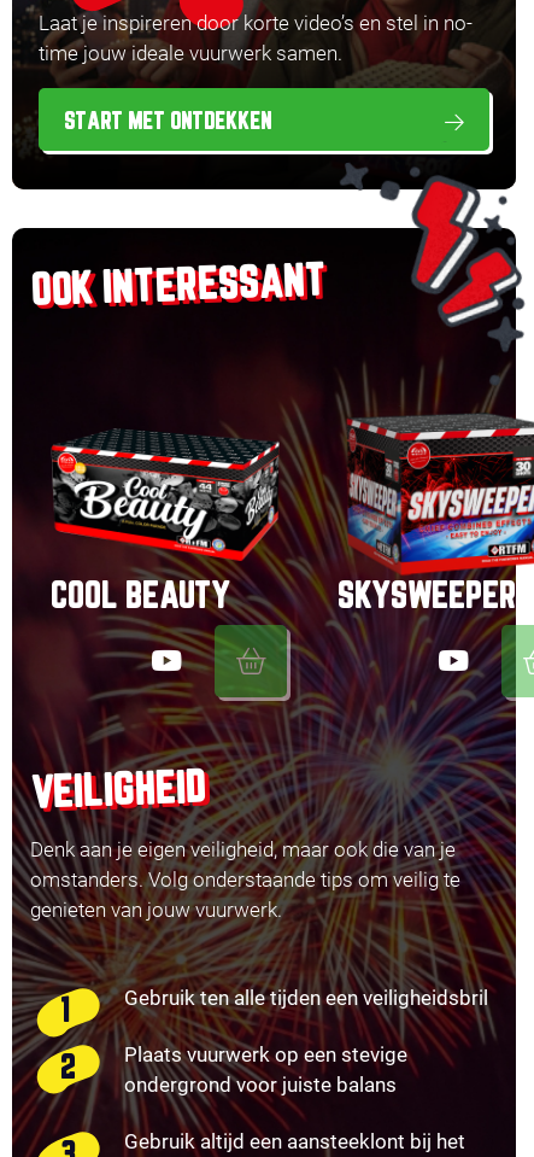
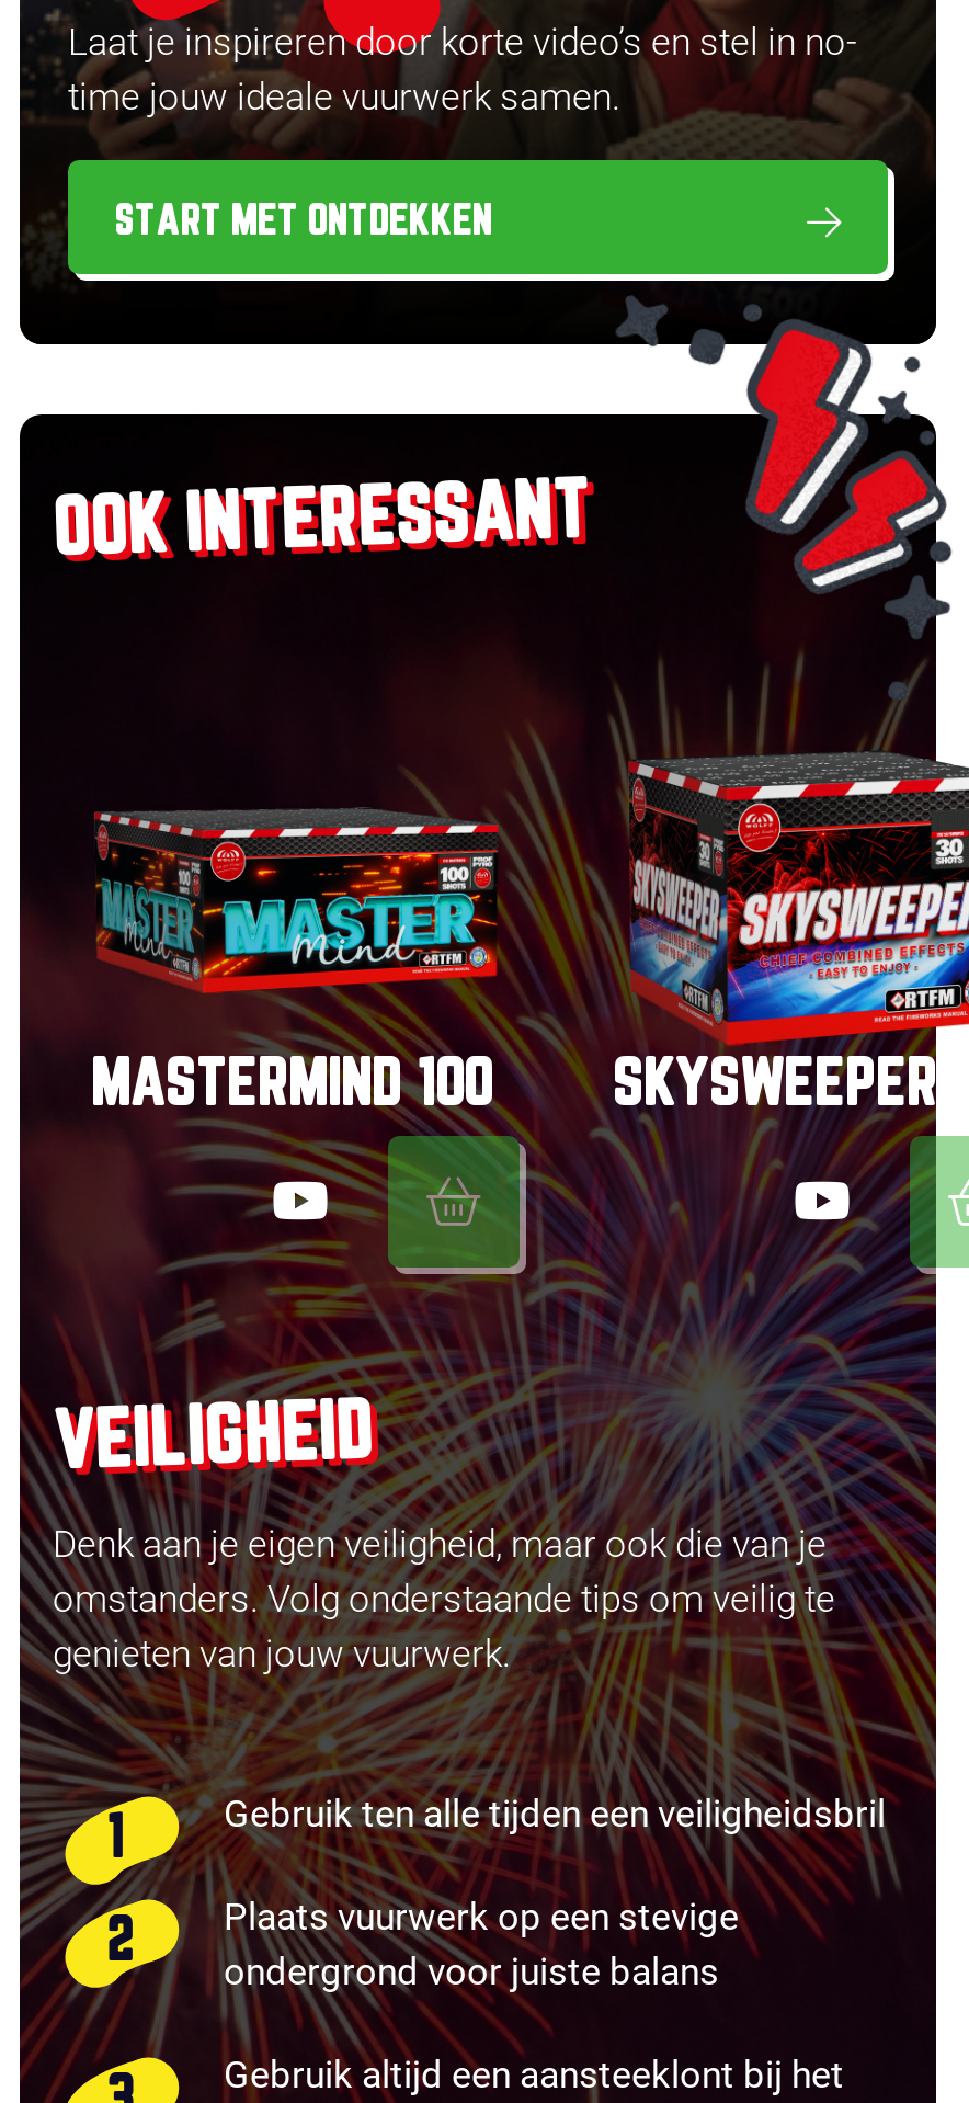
- [image]
- COOL BEAUTY
+ [image]
+ MASTERMIND 100
